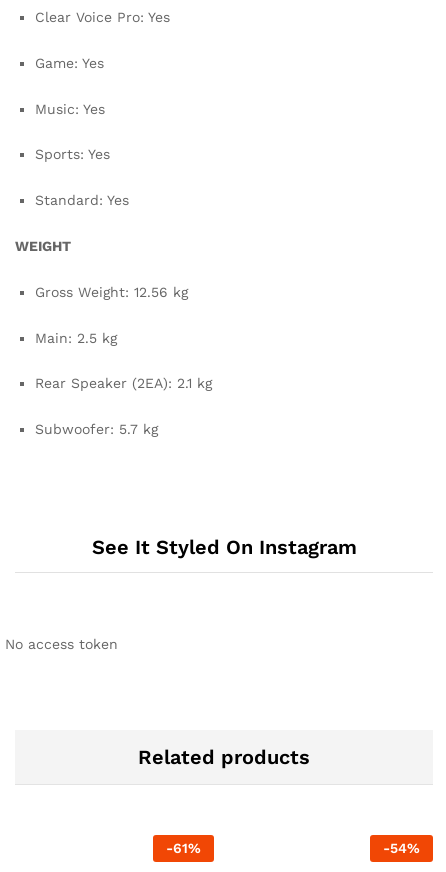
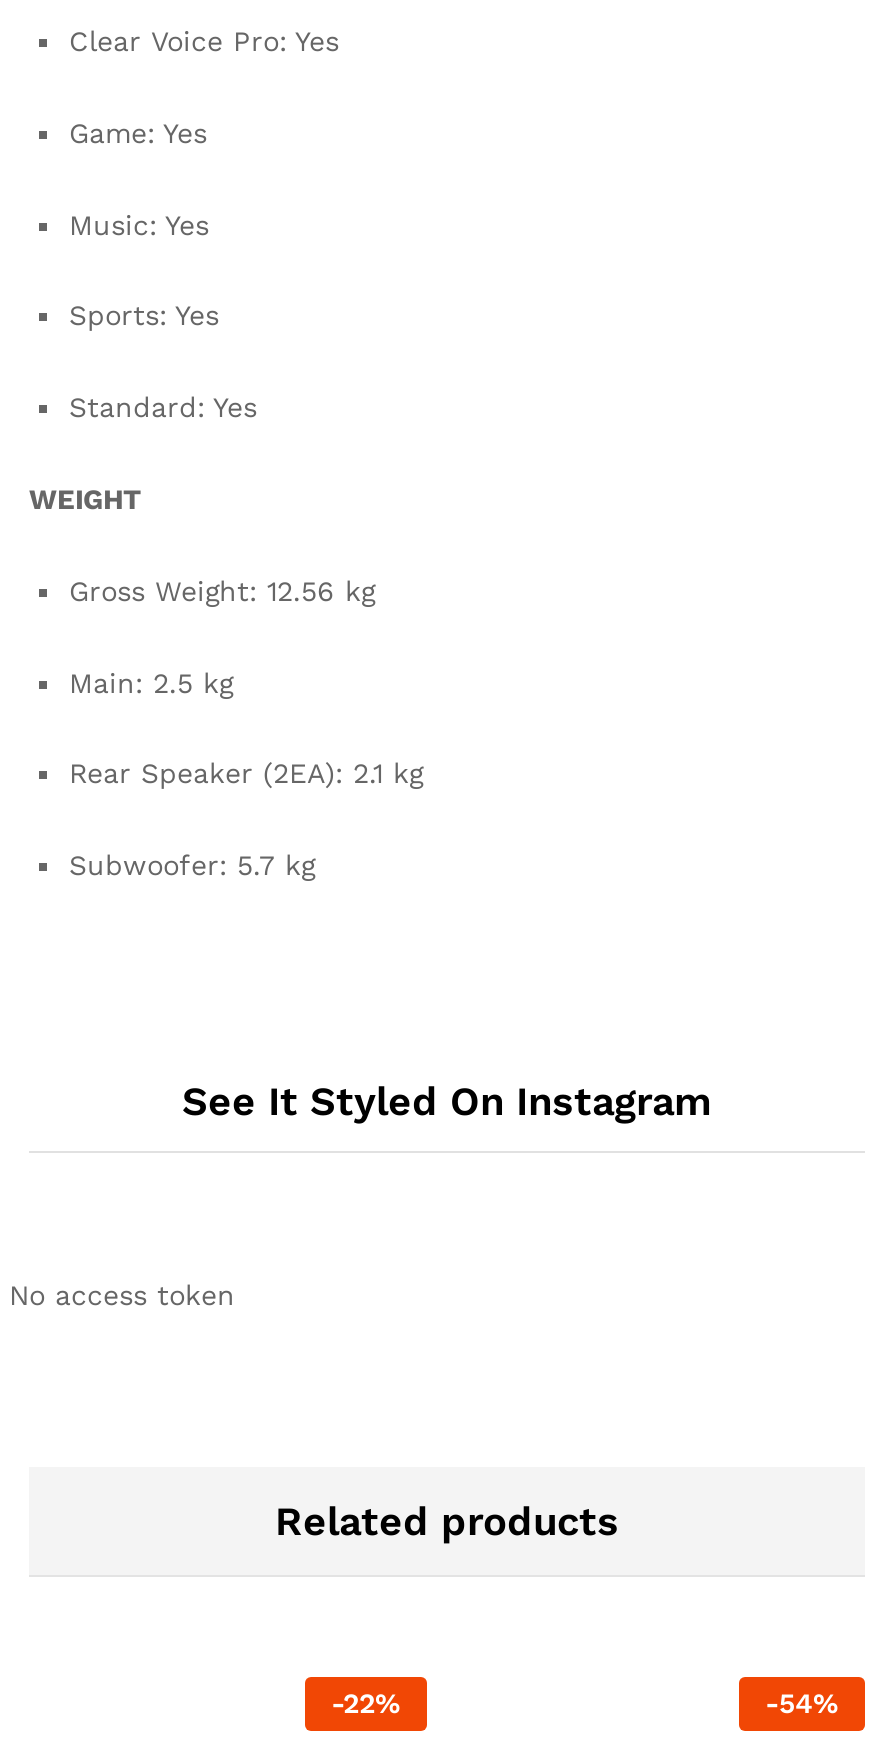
- -61%
+ -22%
